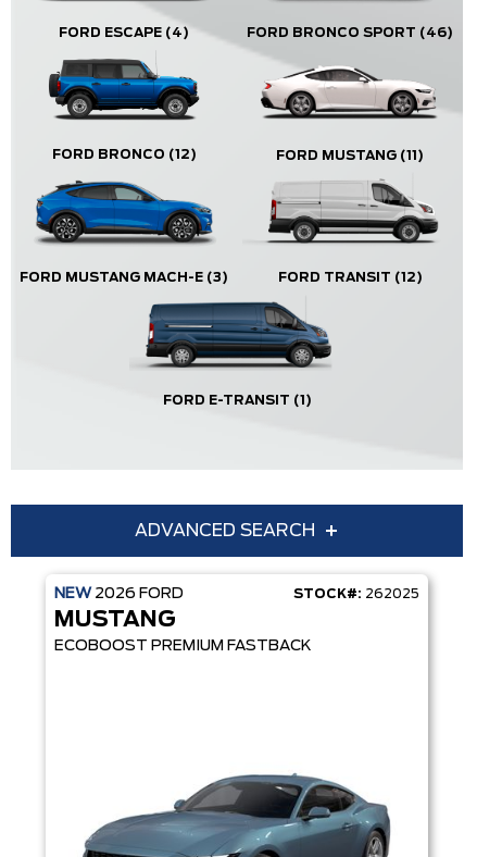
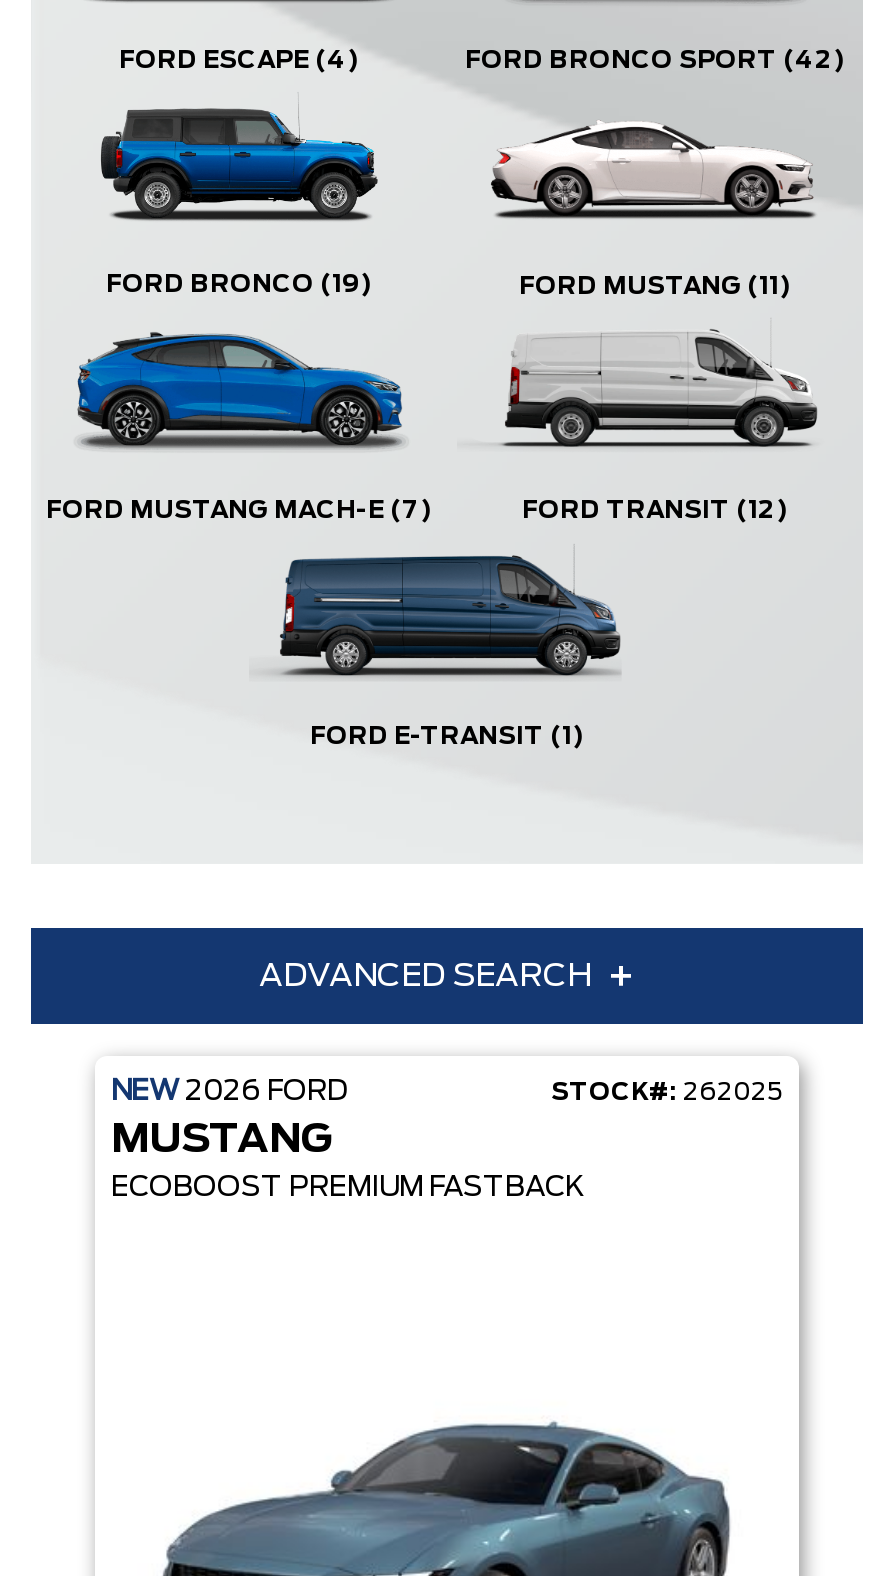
- FORD BRONCO SPORT (46)
+ FORD BRONCO SPORT (42)

- FORD BRONCO (12)
+ FORD BRONCO (19)

- FORD MUSTANG MACH-E (3)
+ FORD MUSTANG MACH-E (7)
